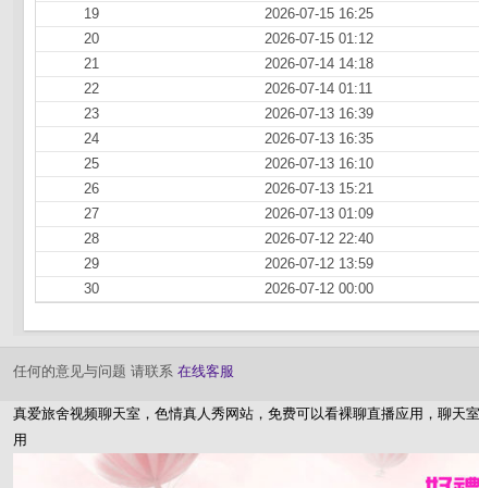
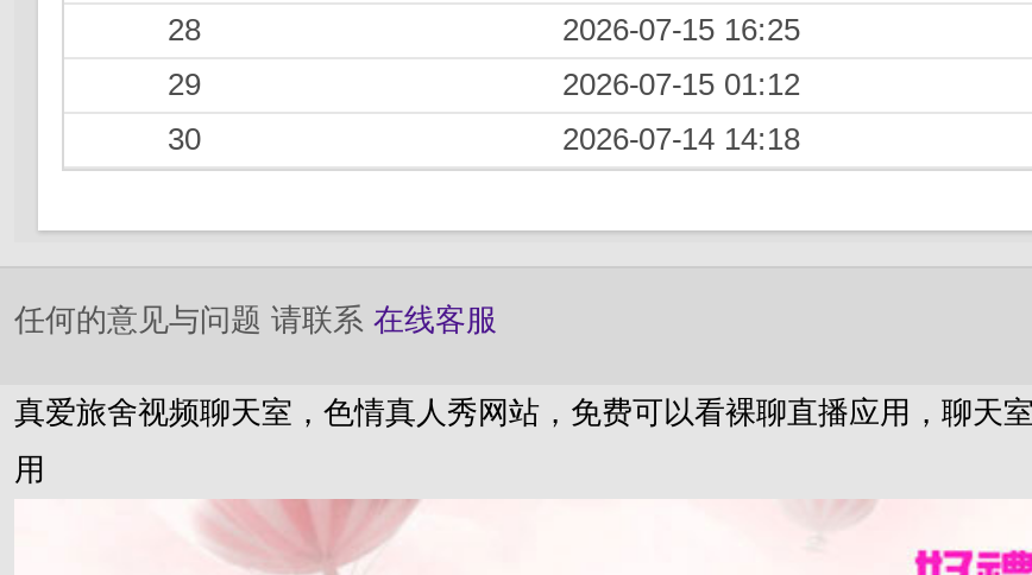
- 19
+ 28

- 20
+ 29

- 21
+ 30

- 22
- 2026-07-14 01:11
- 23
- 2026-07-13 16:39
- 24
- 2026-07-13 16:35
- 25
- 2026-07-13 16:10
- 26
- 2026-07-13 15:21
- 27
- 2026-07-13 01:09
- 28
- 2026-07-12 22:40
- 29
- 2026-07-12 13:59
- 30
- 2026-07-12 00:00
